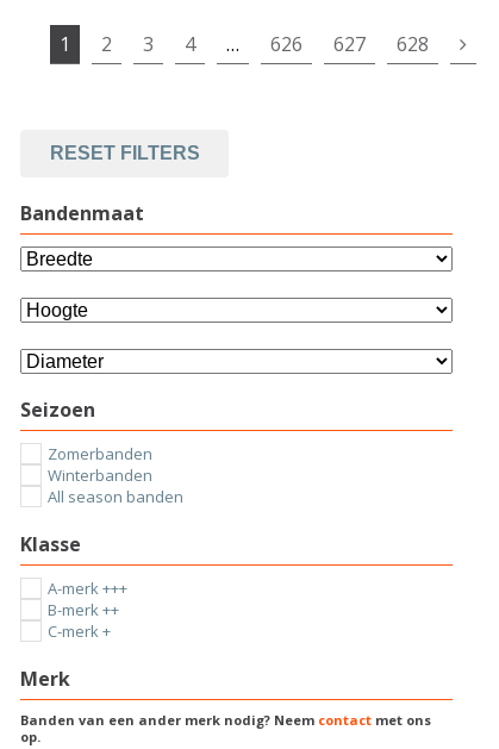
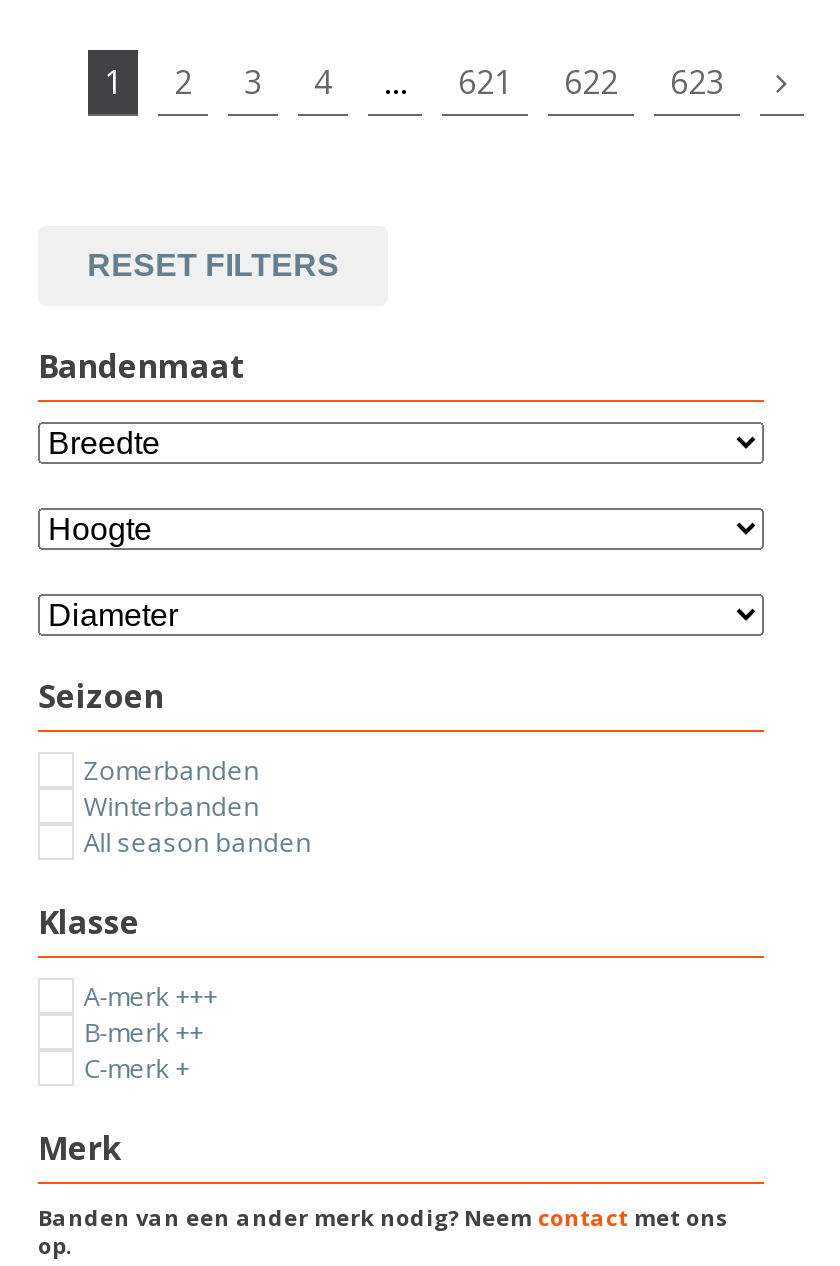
- 626
+ 621

- 627
+ 622

- 628
+ 623
